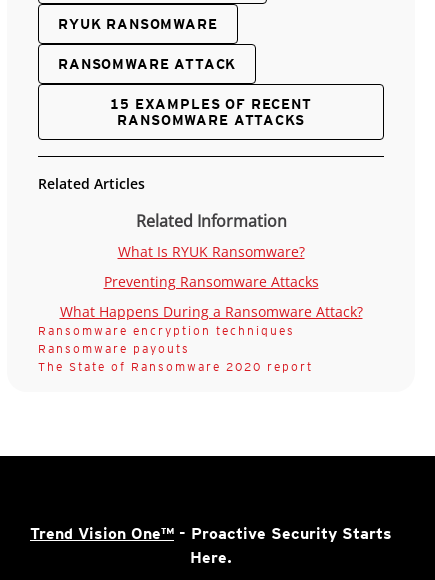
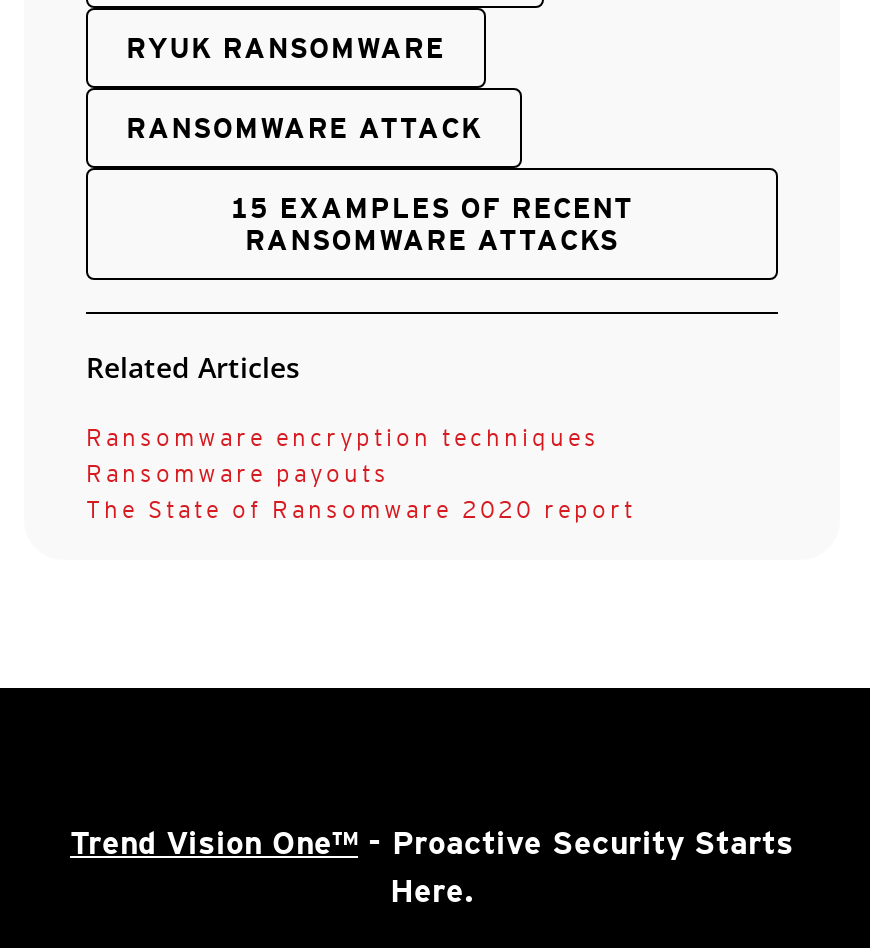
- Related Information
- What Is RYUK Ransomware?
- Preventing Ransomware Attacks
- What Happens During a Ransomware Attack?
